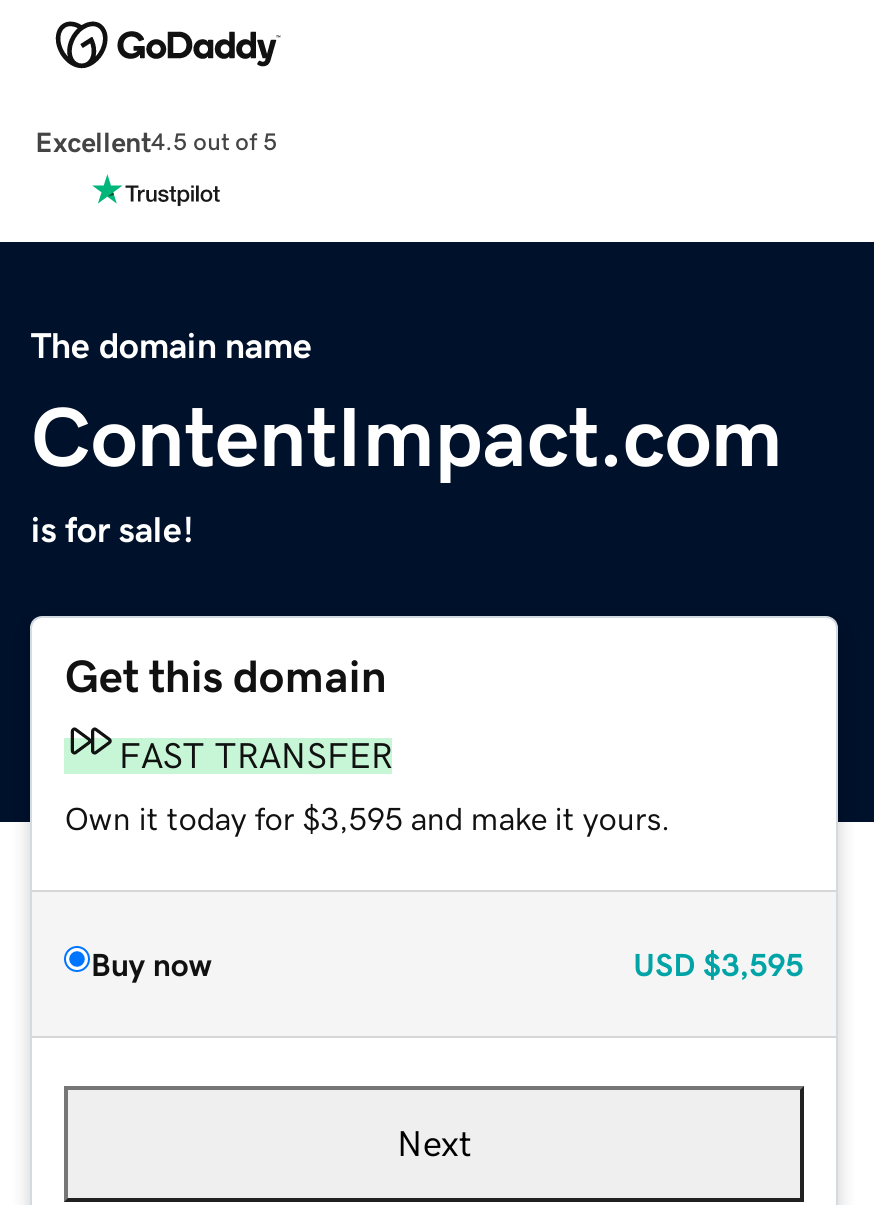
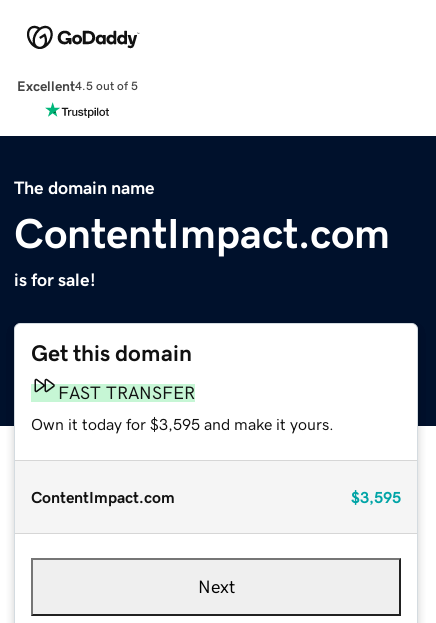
- Buy now
- USD $3,595
+ ContentImpact.com
+ $3,595
